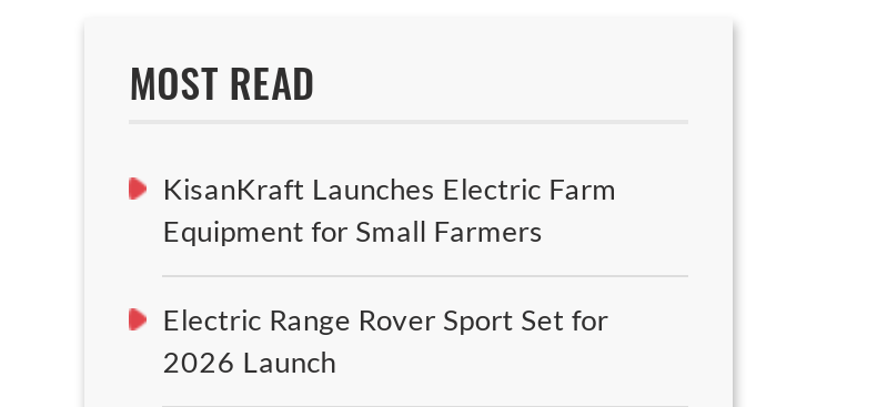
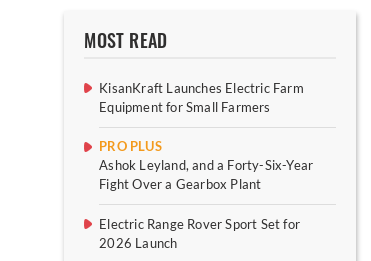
+ PRO PLUS
+ Ashok Leyland, and a Forty-Six-Year
+ Fight Over a Gearbox Plant
